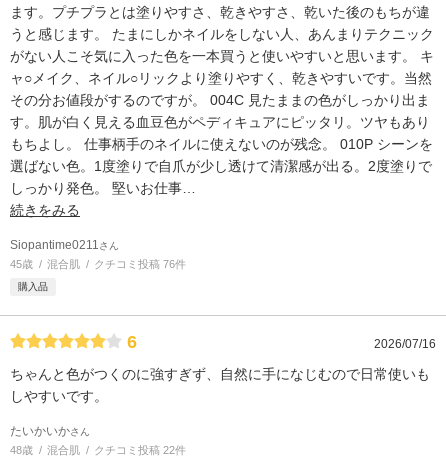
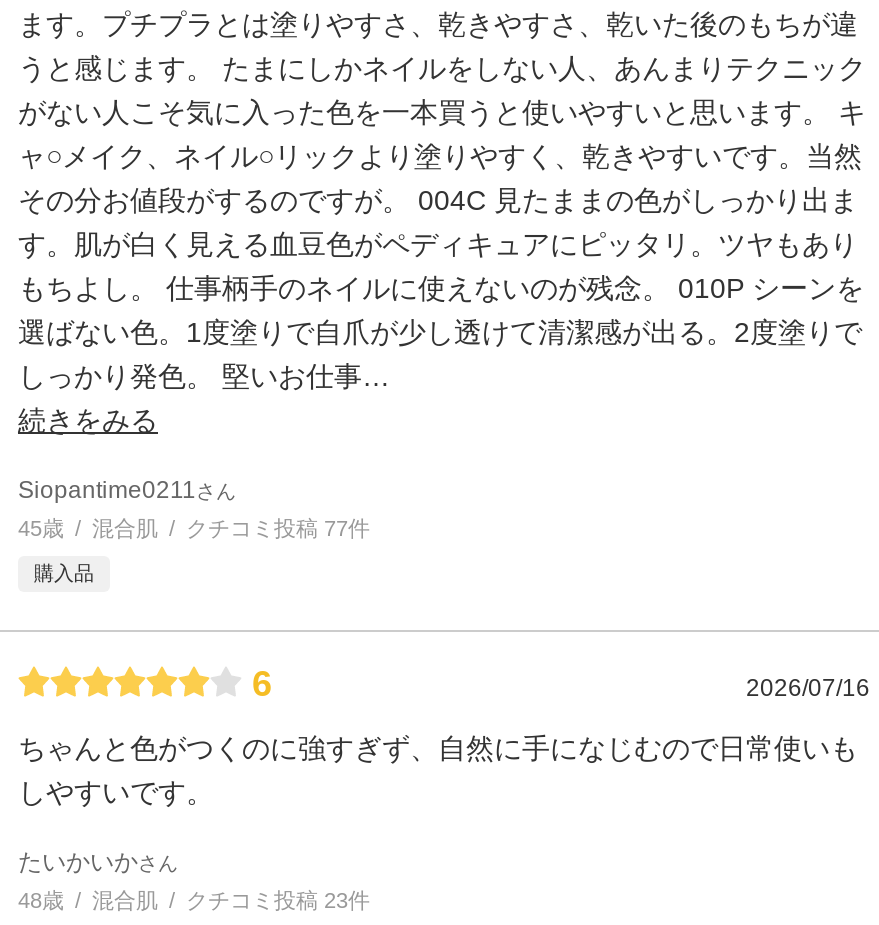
- クチコミ投稿 76件
+ クチコミ投稿 77件

- クチコミ投稿 22件
+ クチコミ投稿 23件
